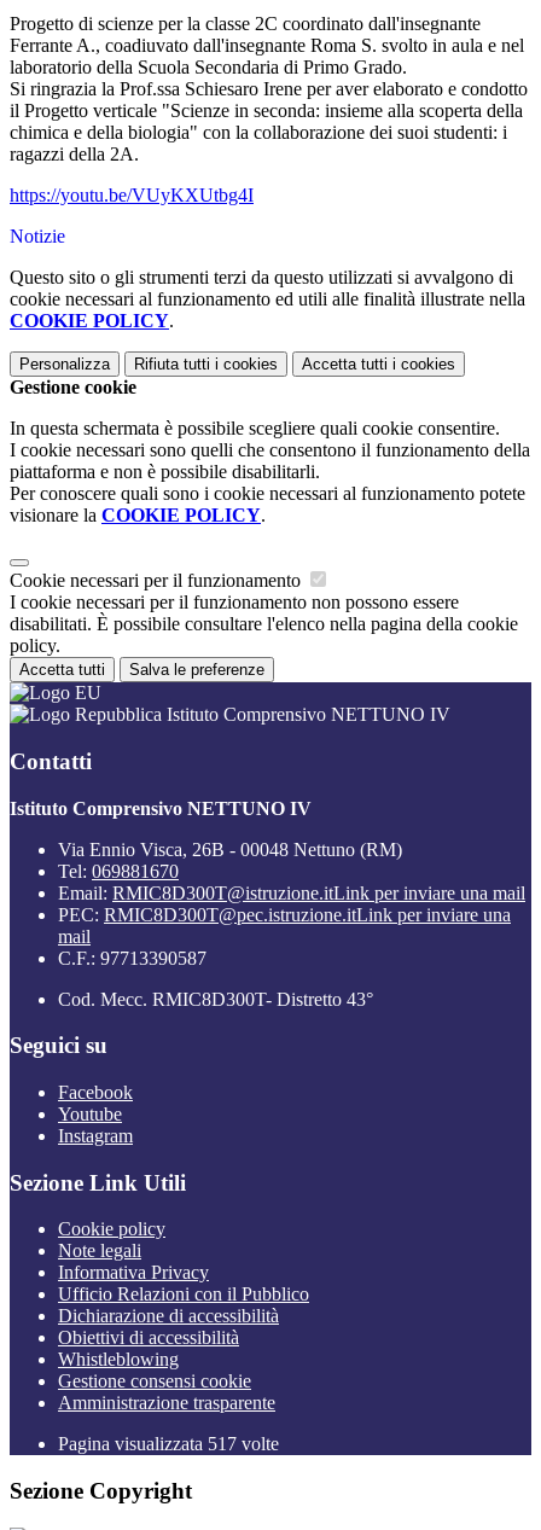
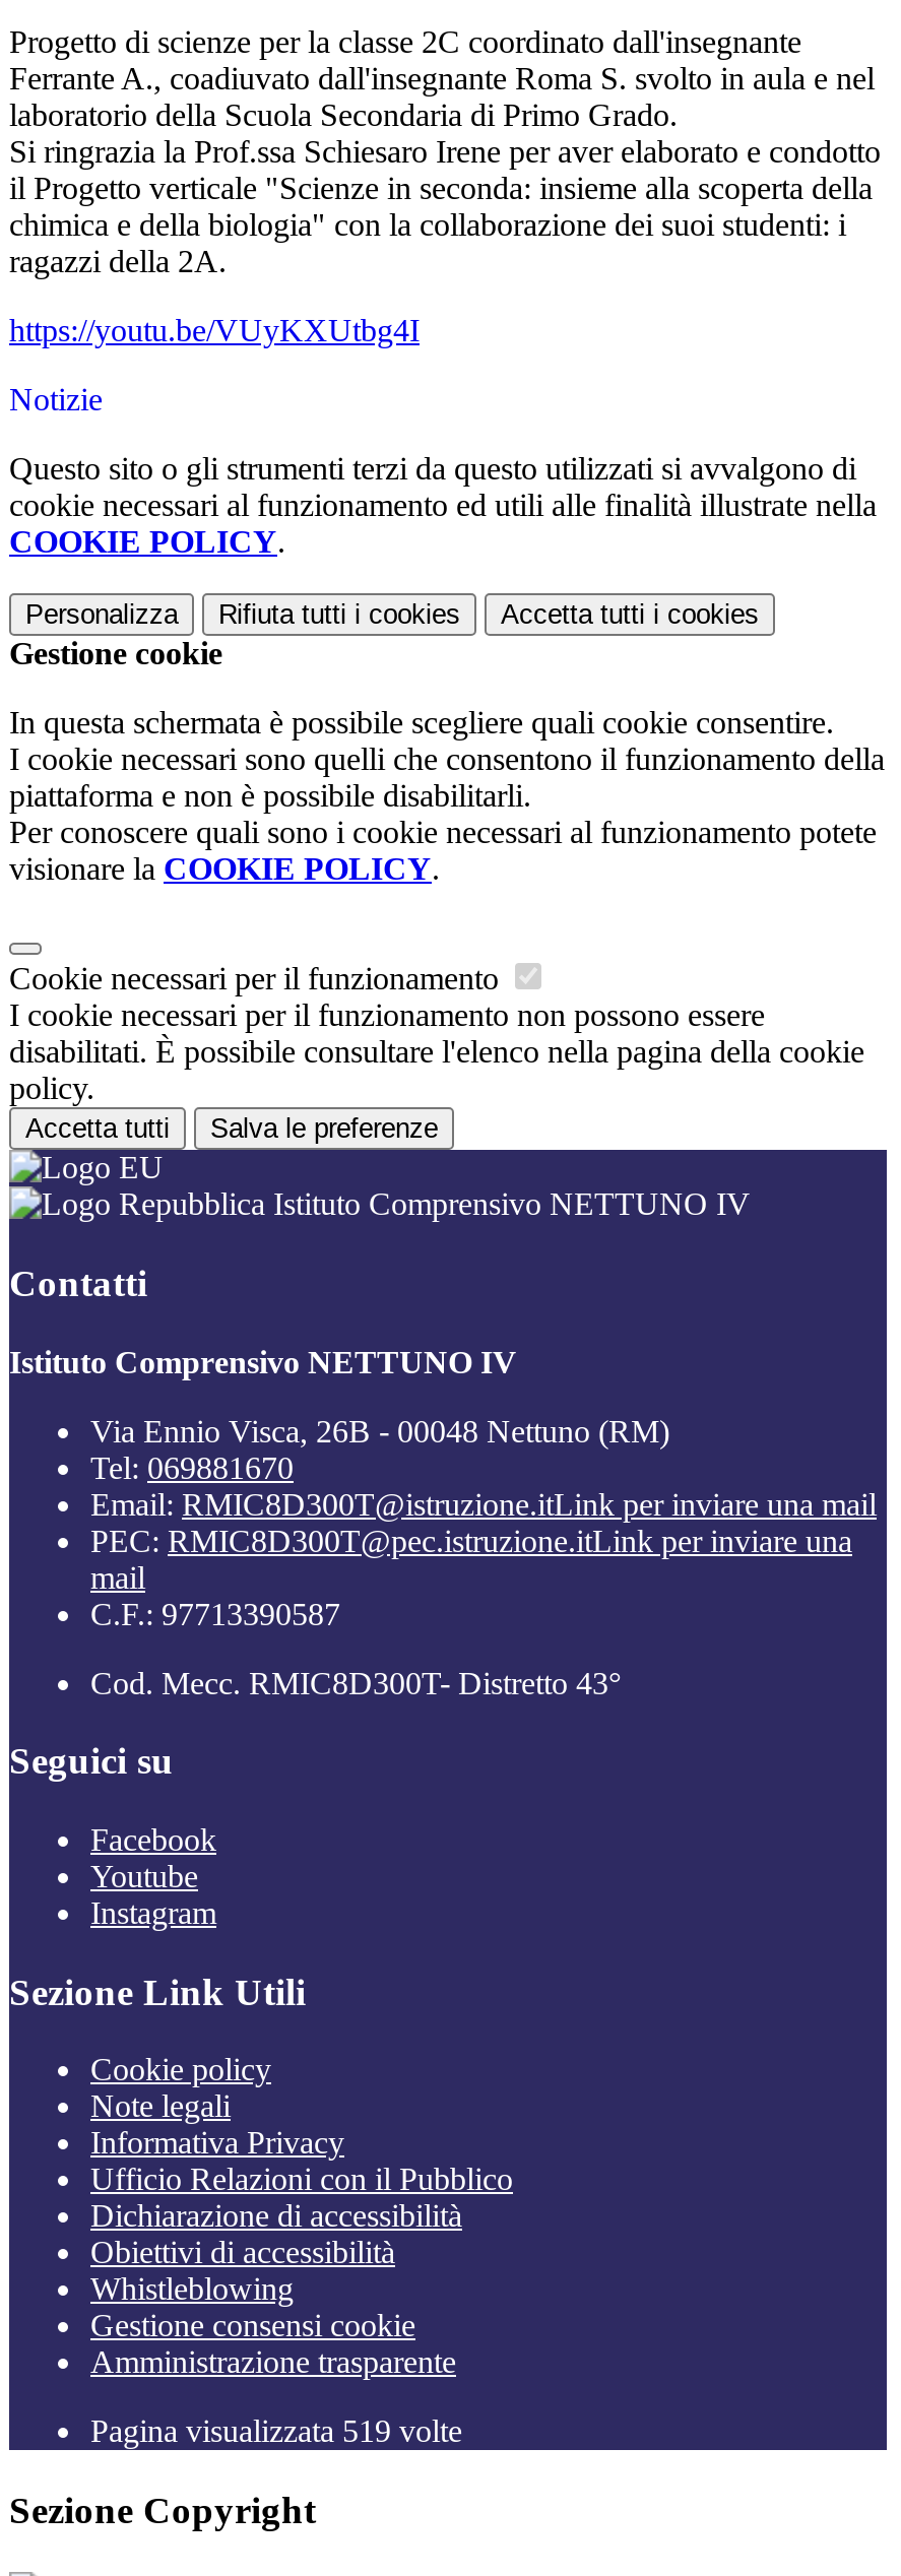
- Pagina visualizzata 517 volte
+ Pagina visualizzata 519 volte
